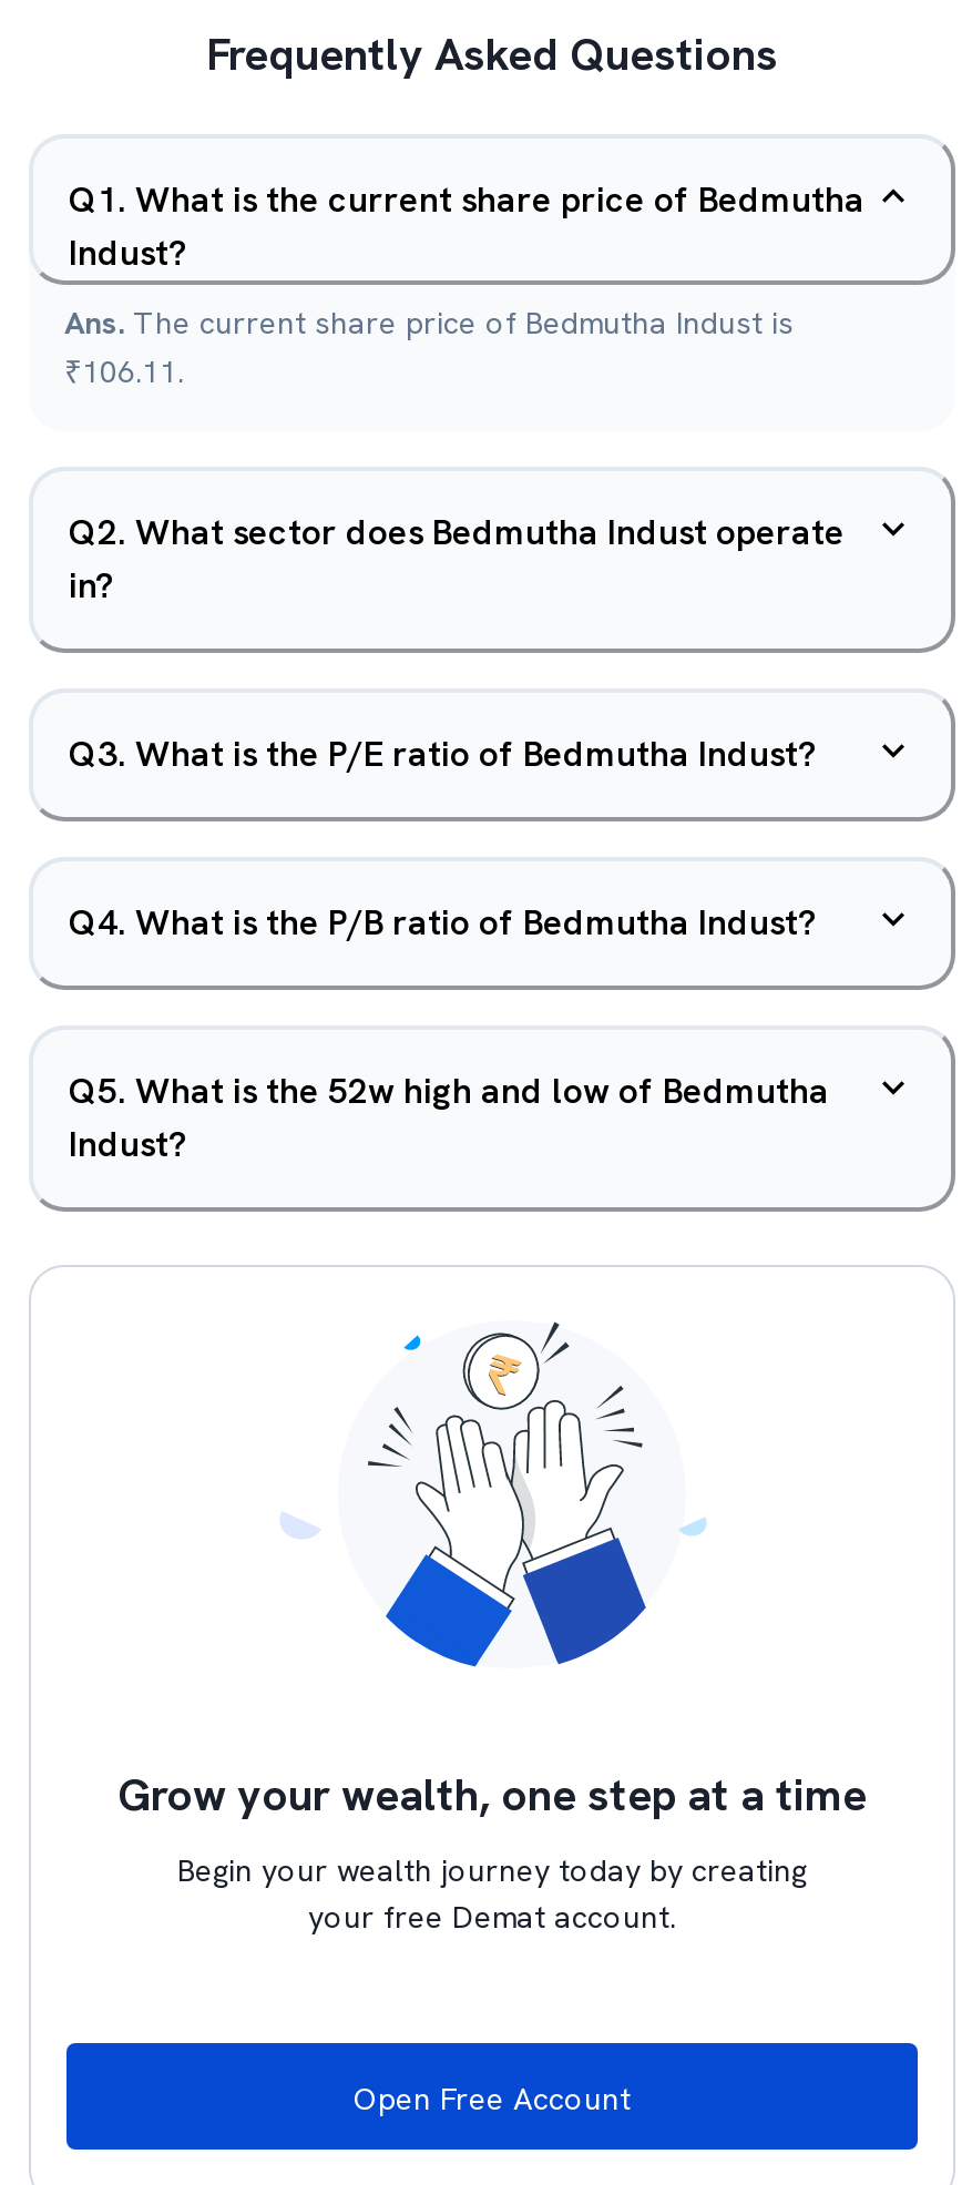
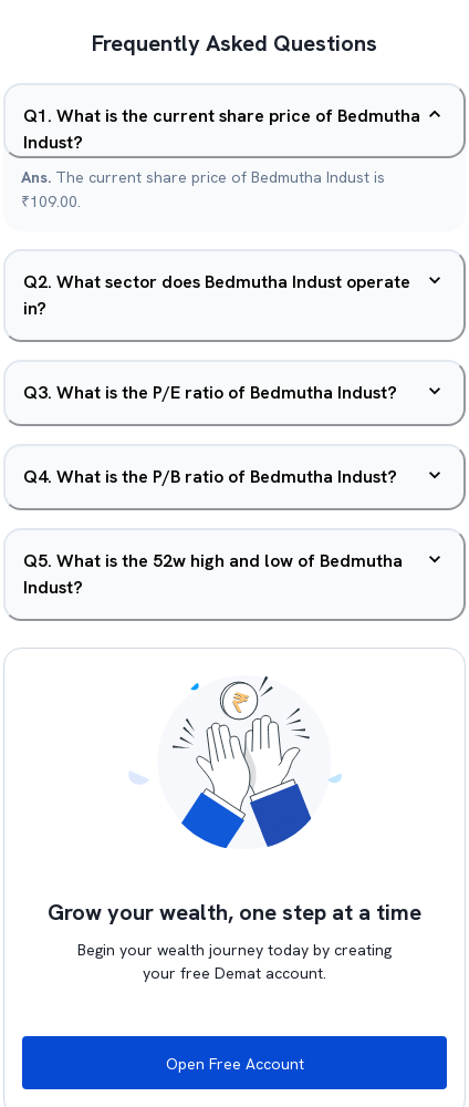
- ₹106.11.
+ ₹109.00.
